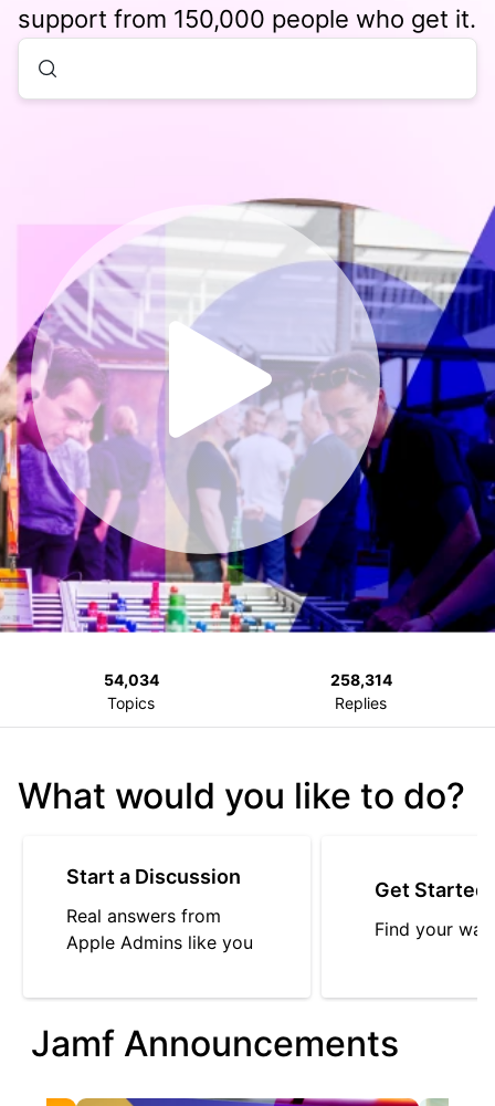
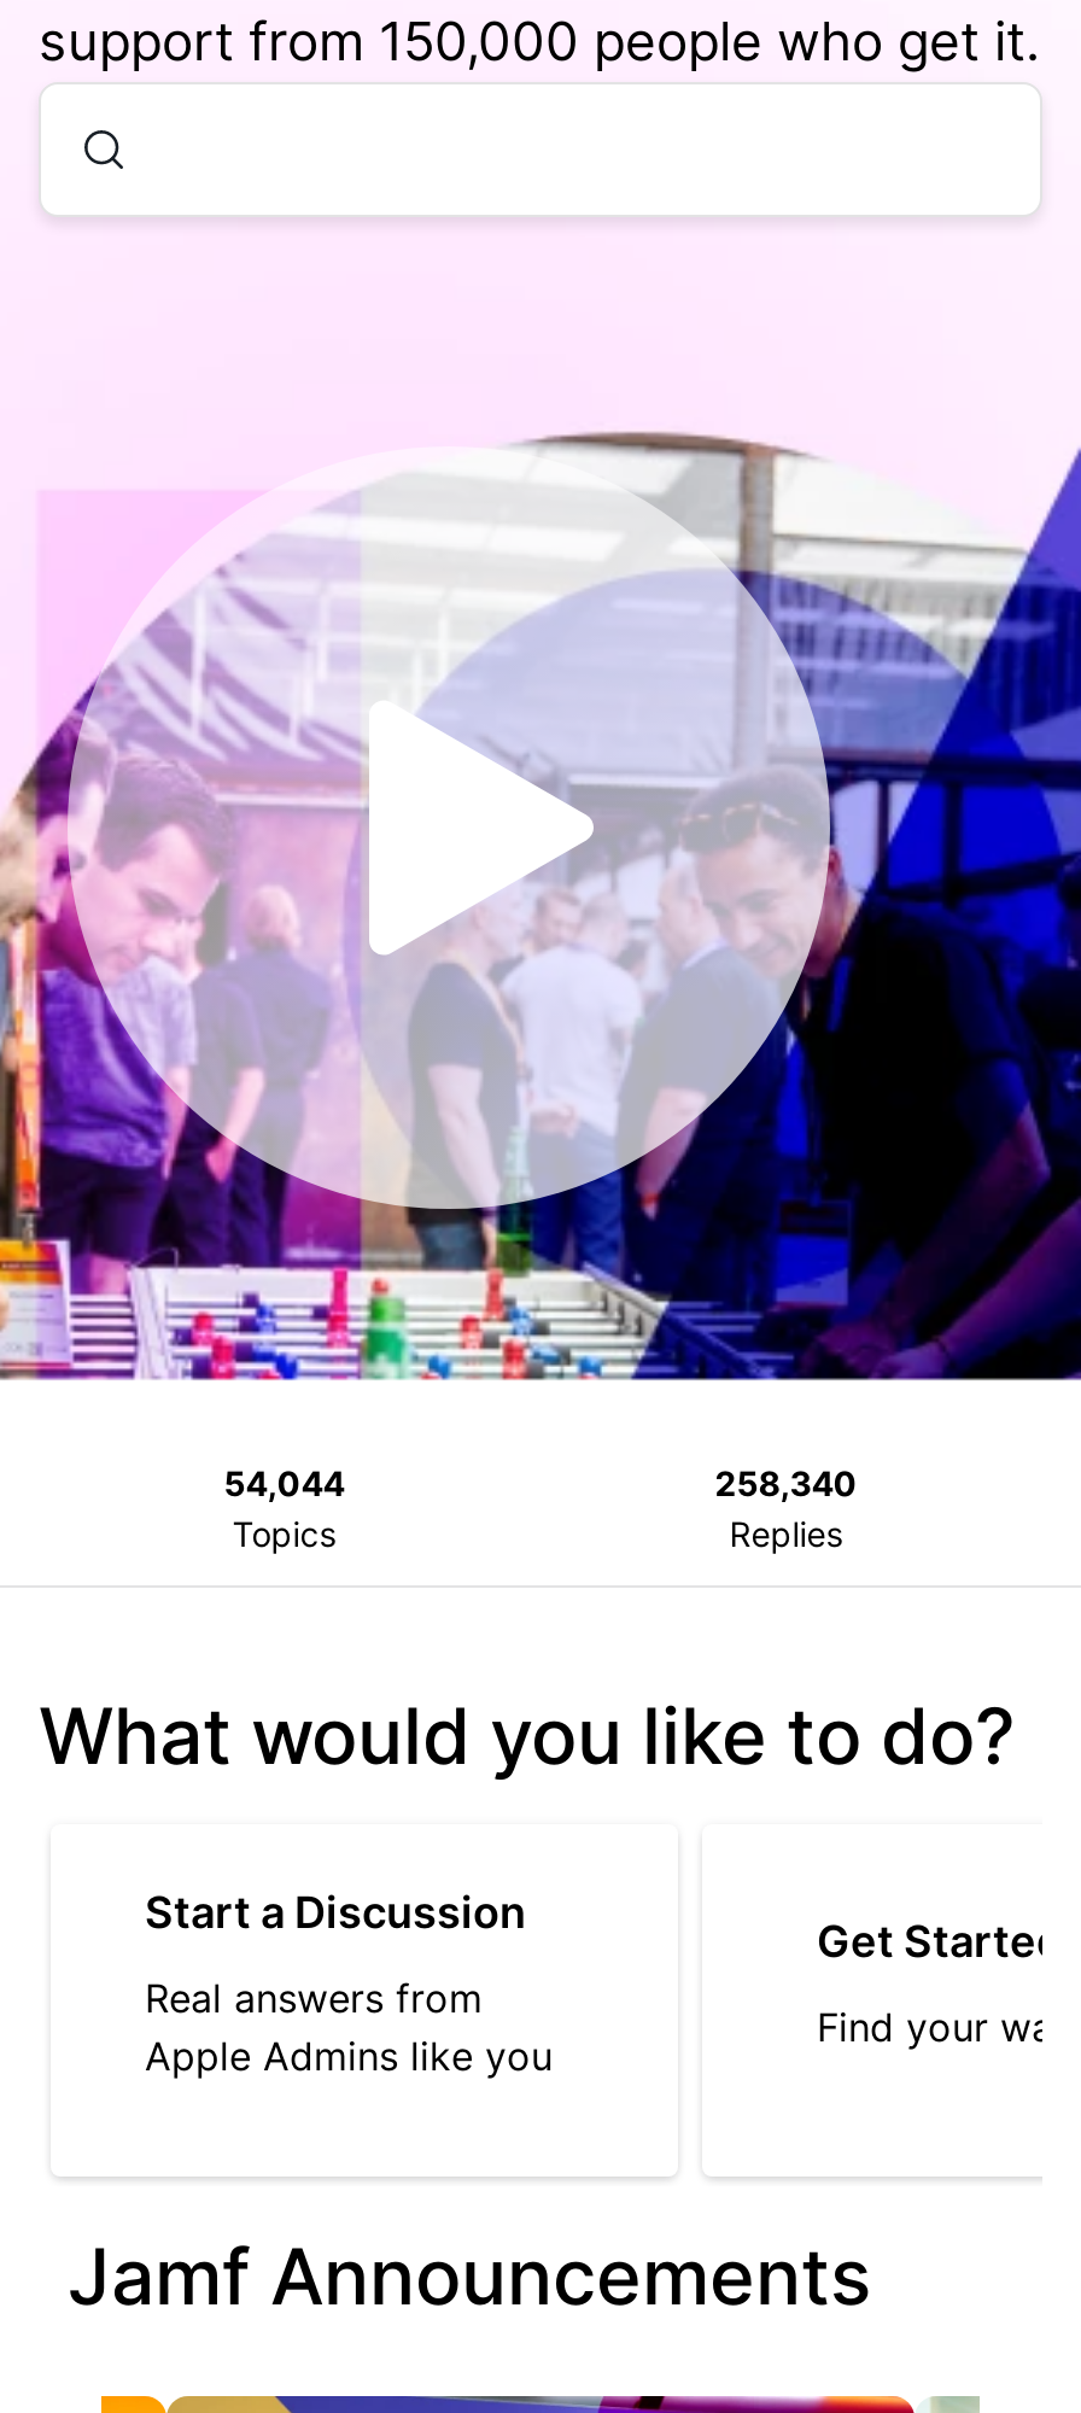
- 54,034
+ 54,044

- 258,314
+ 258,340
